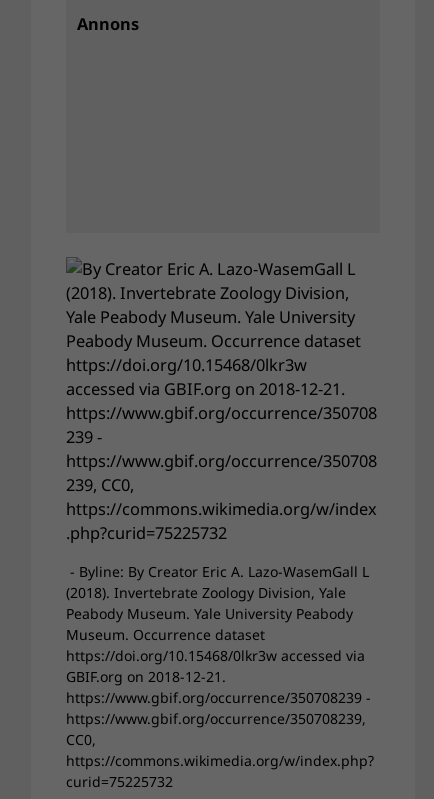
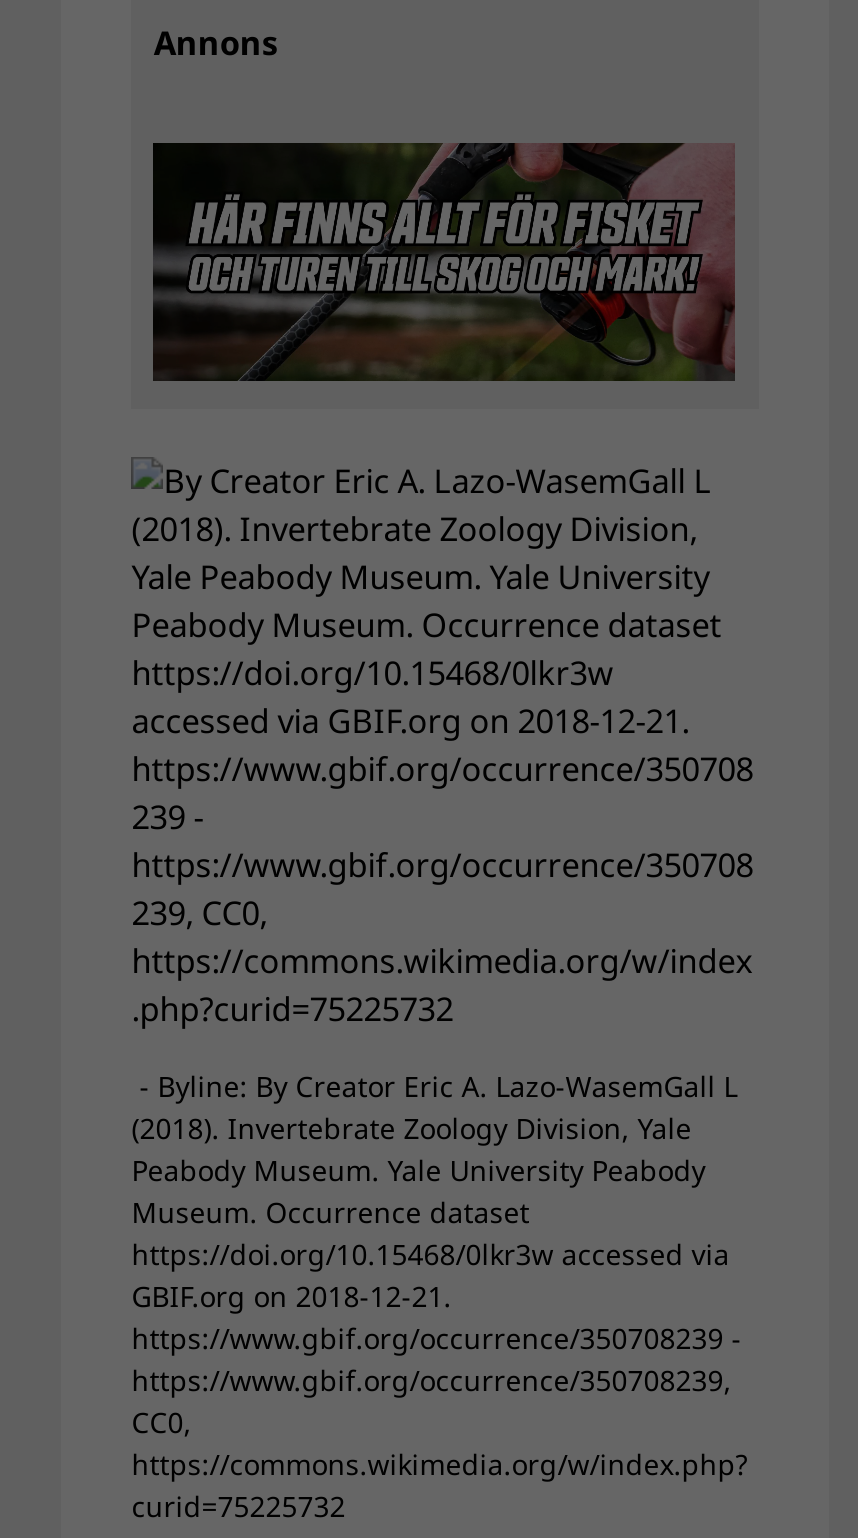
+ [image]
